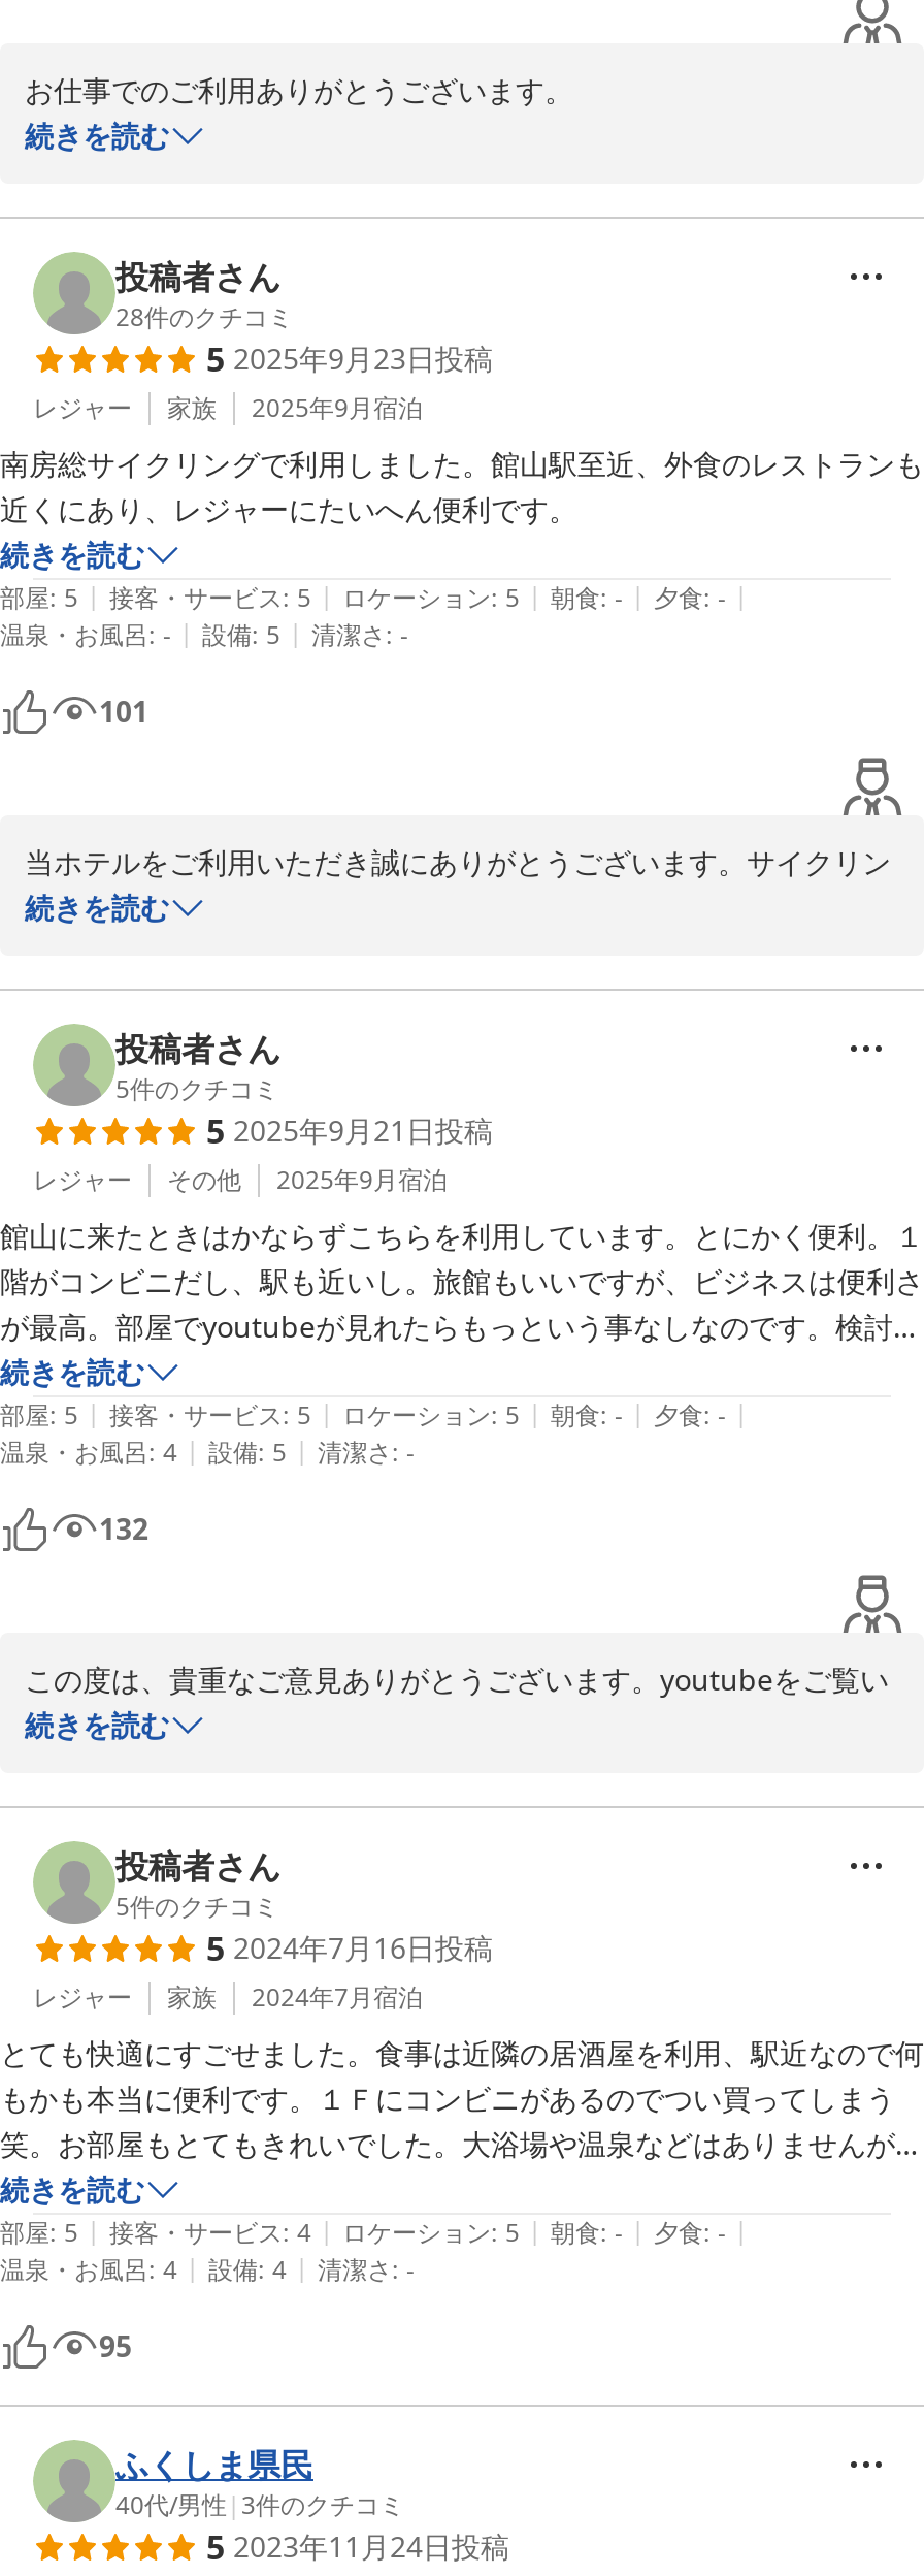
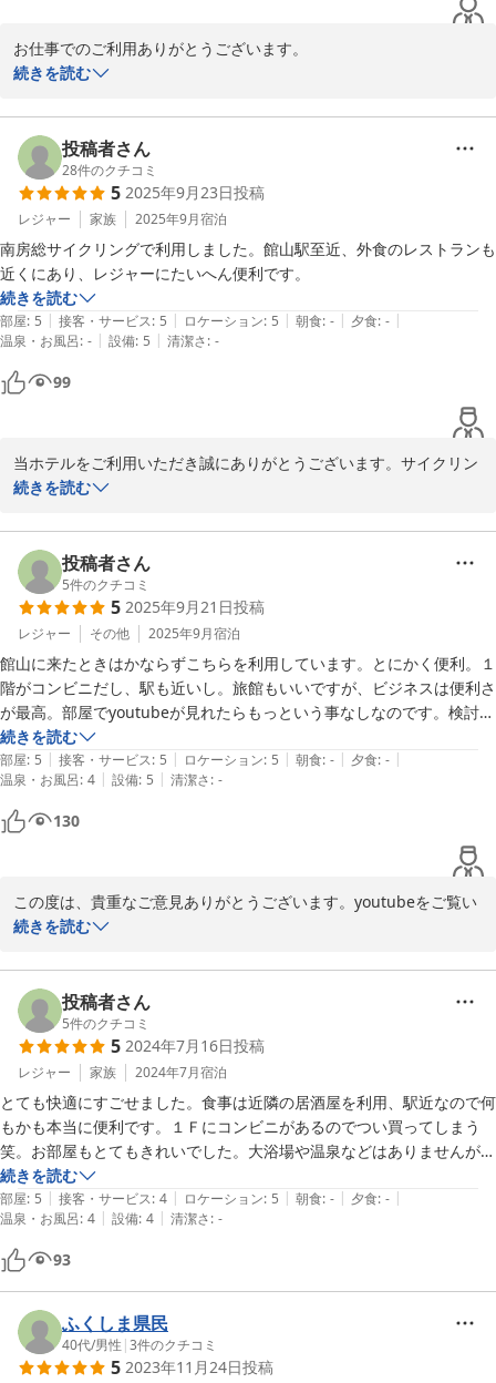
- 101
+ 99

- 132
+ 130

- 95
+ 93
